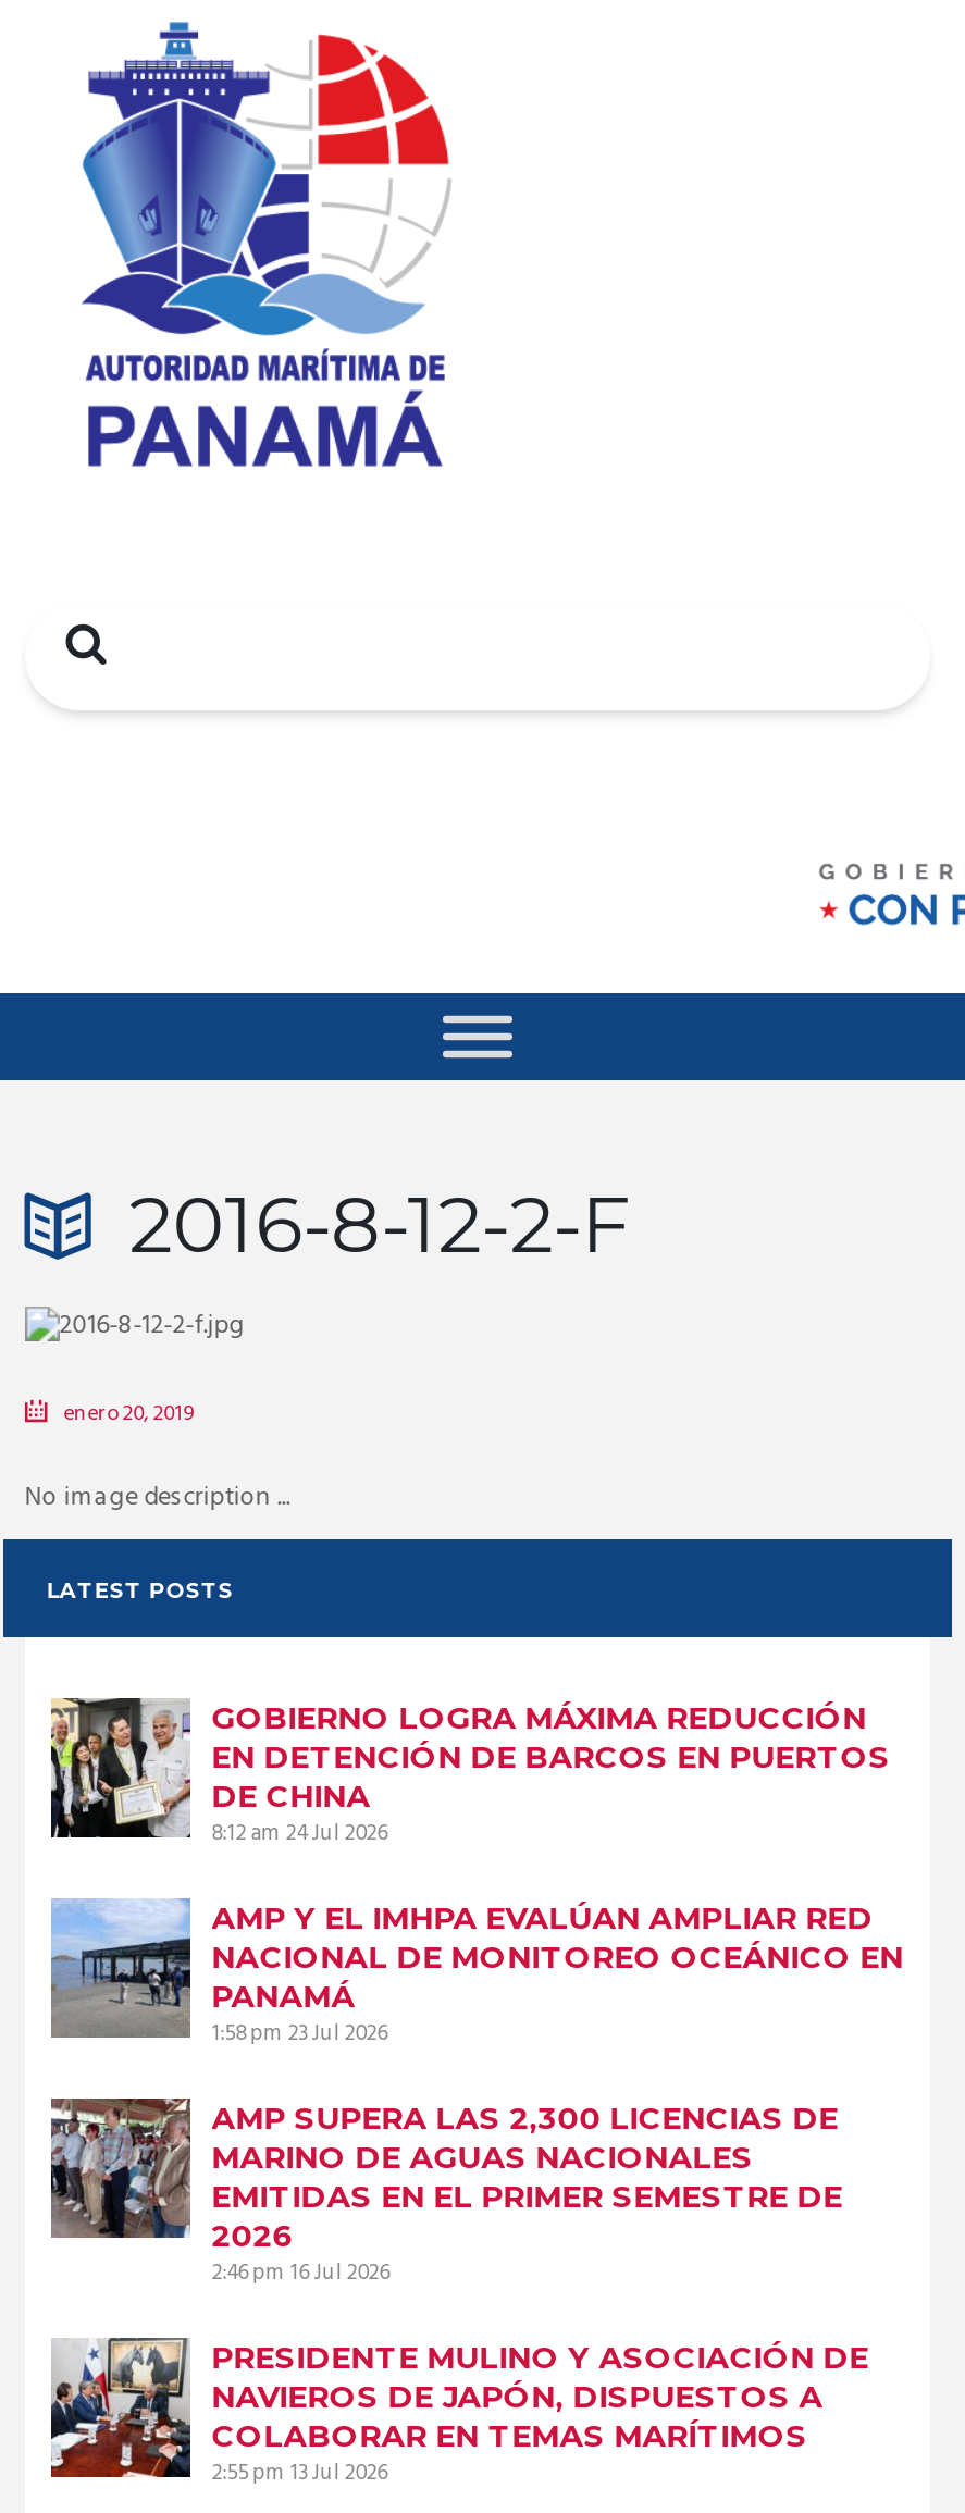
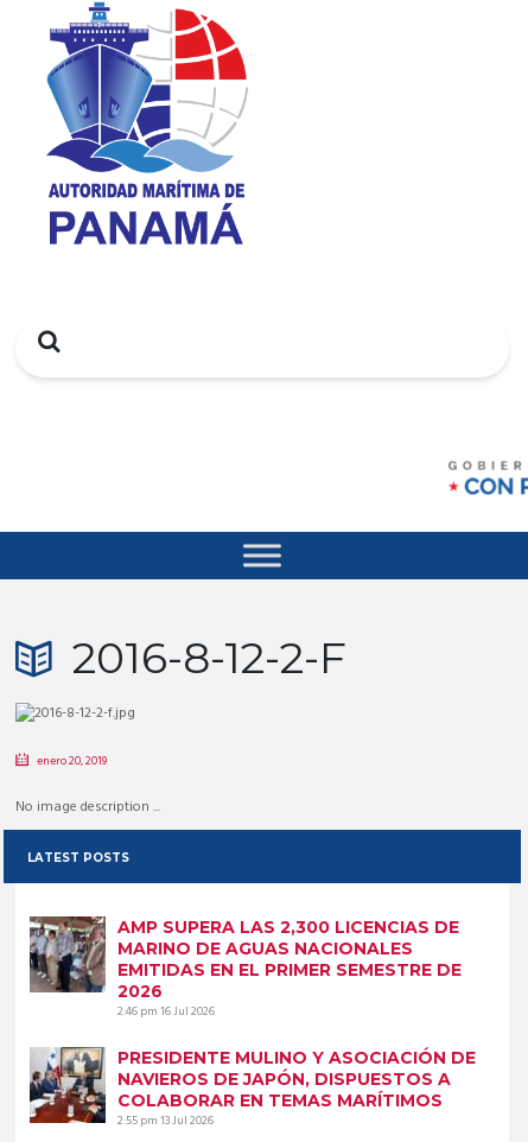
- [image]
- GOBIERNO LOGRA MÁXIMA REDUCCIÓN
- EN DETENCIÓN DE BARCOS EN PUERTOS
- DE CHINA
- 8:12 am 24 Jul 2026
- AMP Y EL IMHPA EVALÚAN AMPLIAR RED
- NACIONAL DE MONITOREO OCEÁNICO EN
- PANAMÁ
- 1:58 pm 23 Jul 2026

- [image]
